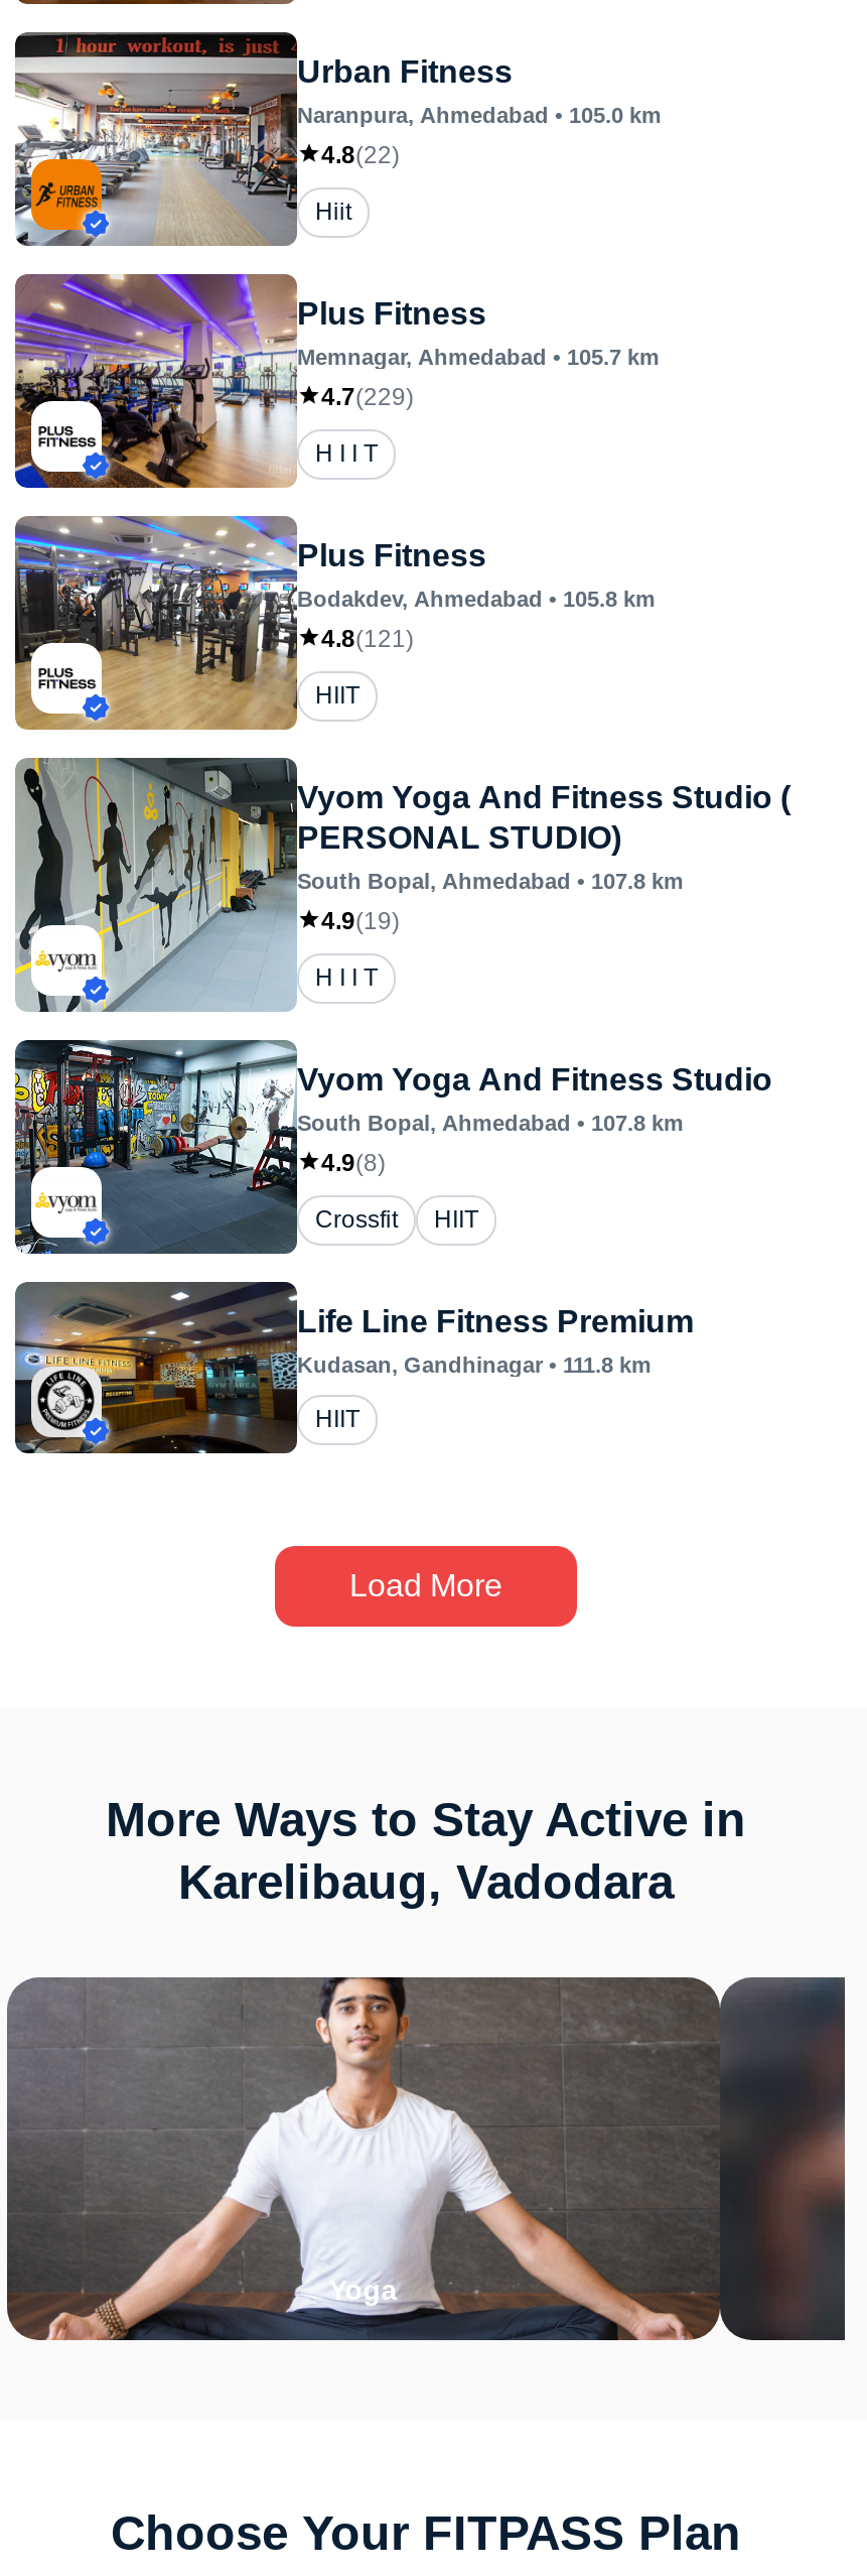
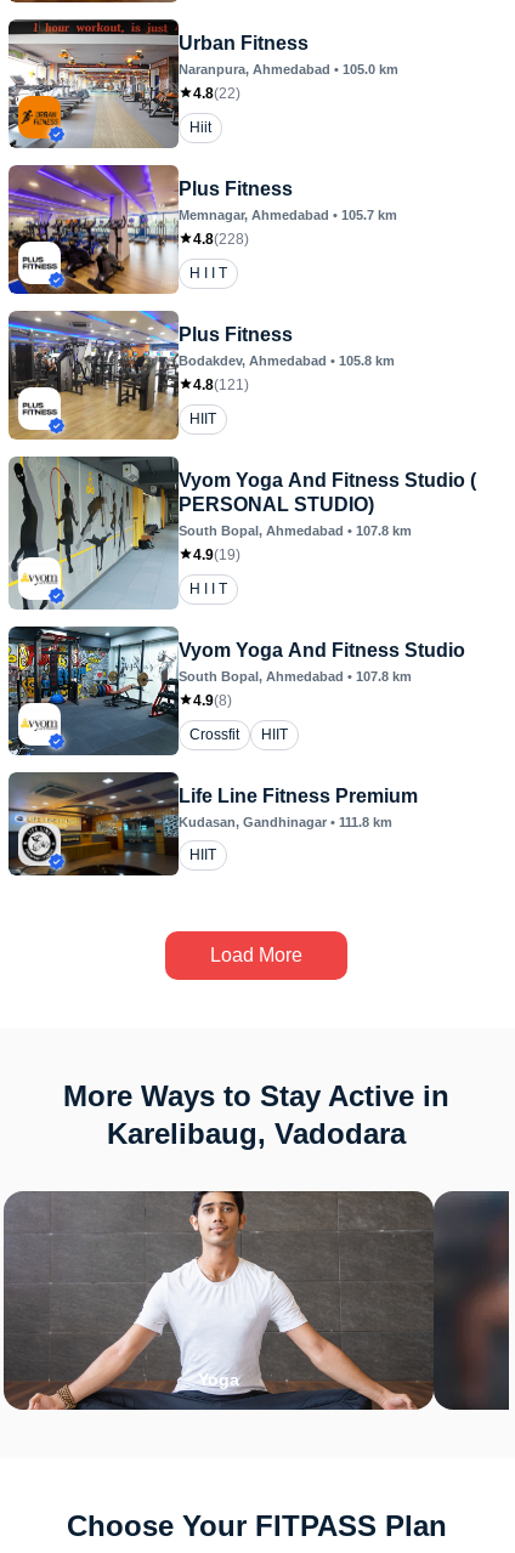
- 4.7(229)
+ 4.8(228)
